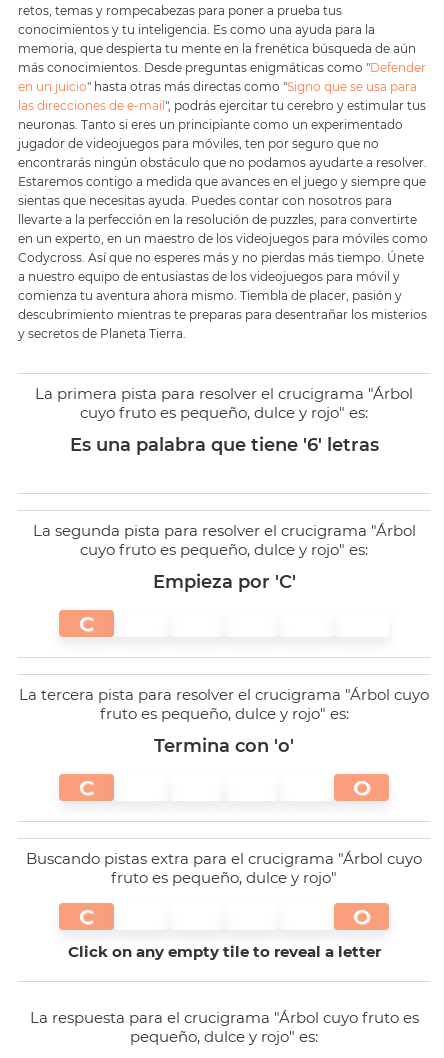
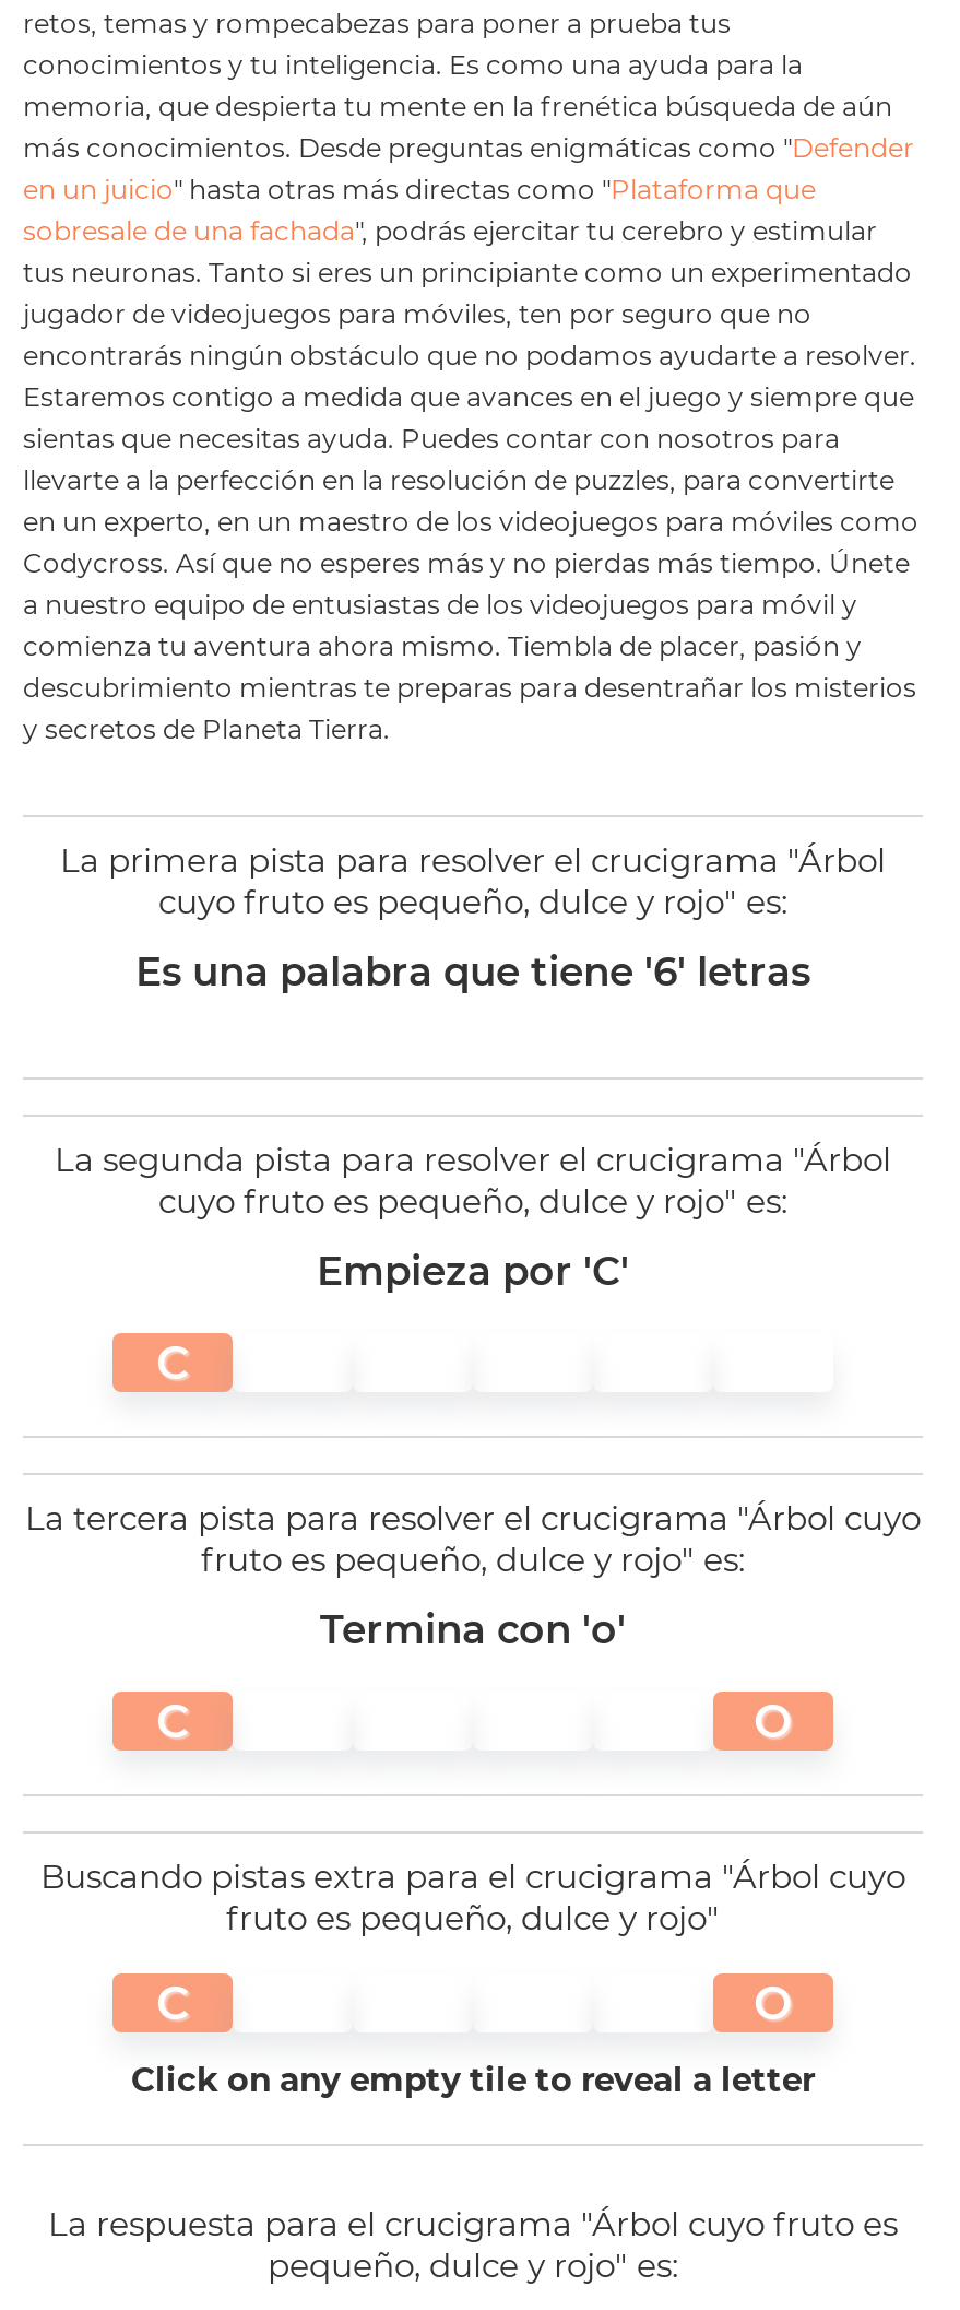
- en un juicio" hasta otras más directas como " Signo que se usa para
- las direcciones de e-mail", podrás ejercitar tu cerebro y estimular tus
- neuronas. Tanto si eres un principiante como un experimentado
+ en un juicio" hasta otras más directas como " Plataforma que
+ sobresale de una fachada", podrás ejercitar tu cerebro y estimular
+ tus neuronas. Tanto si eres un principiante como un experimentado
